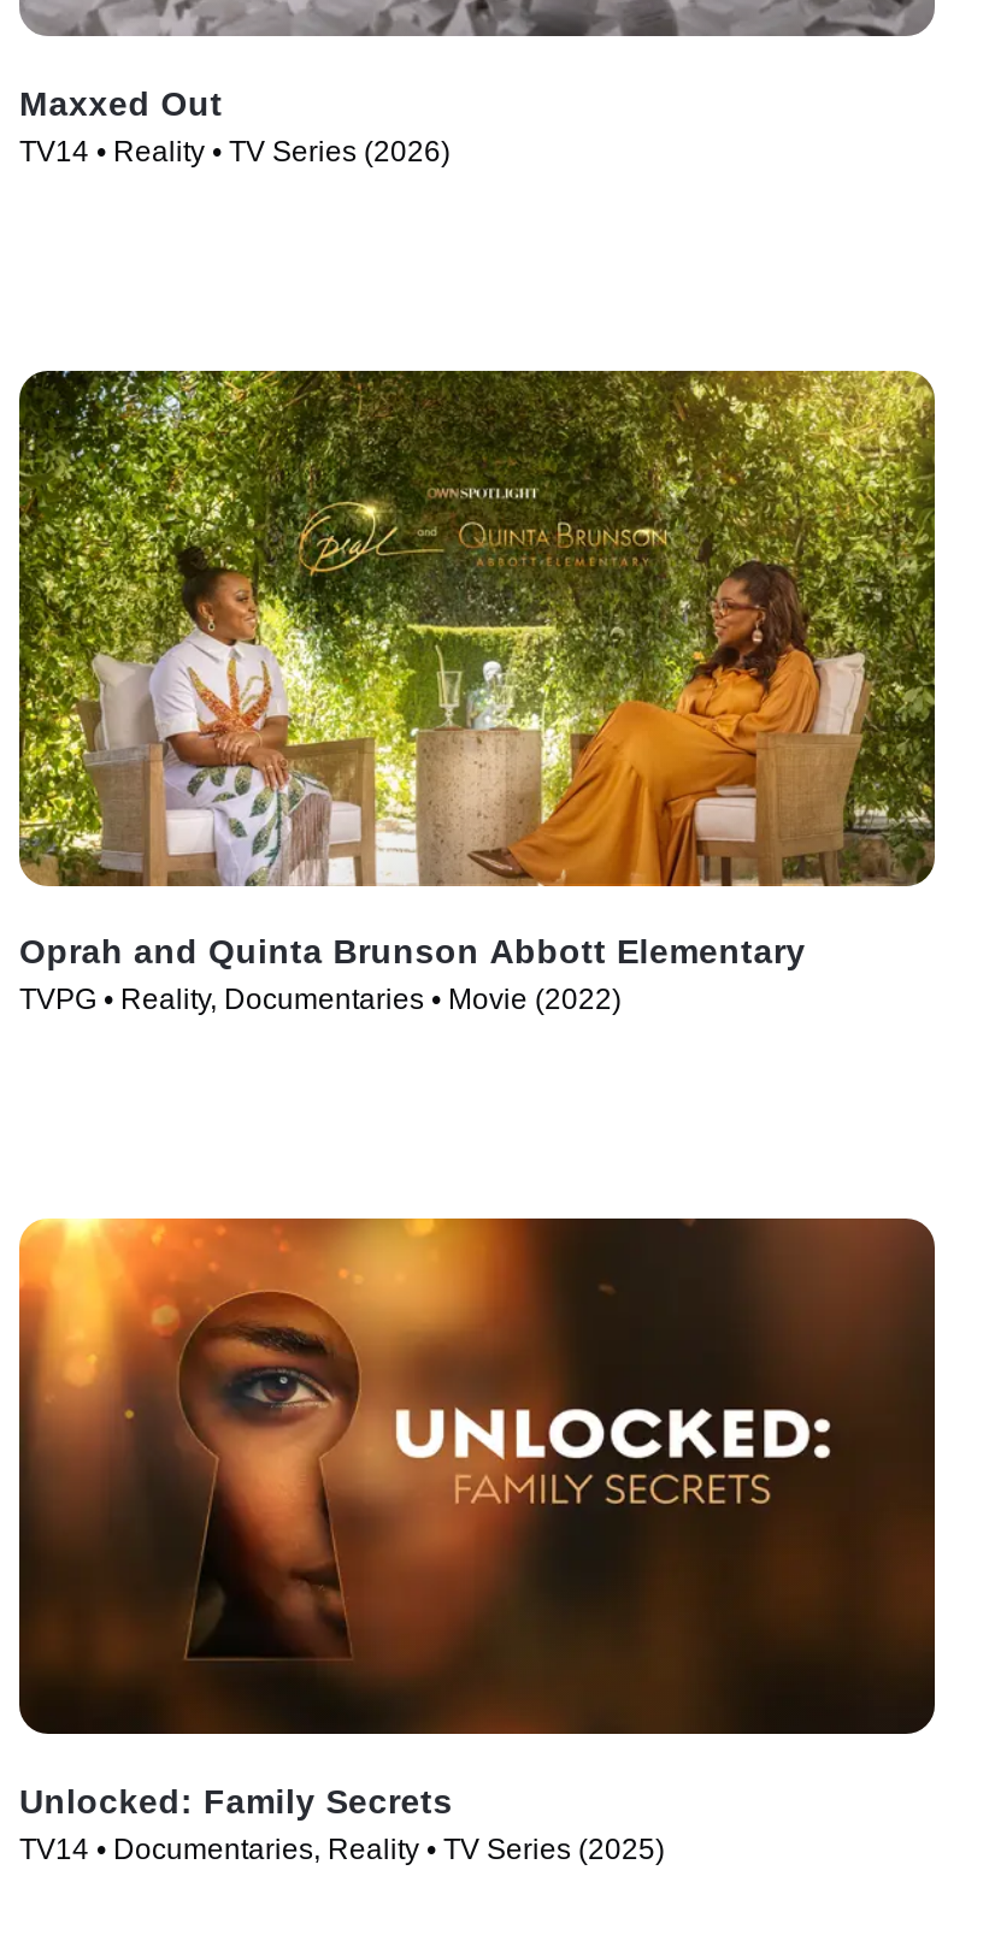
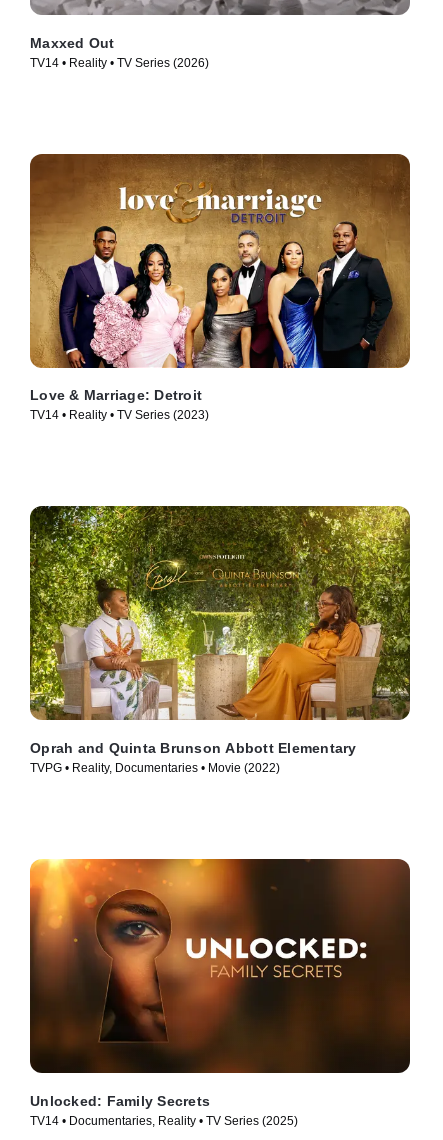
+ [image]
+ Love & Marriage: Detroit
+ TV14 • Reality • TV Series (2023)
